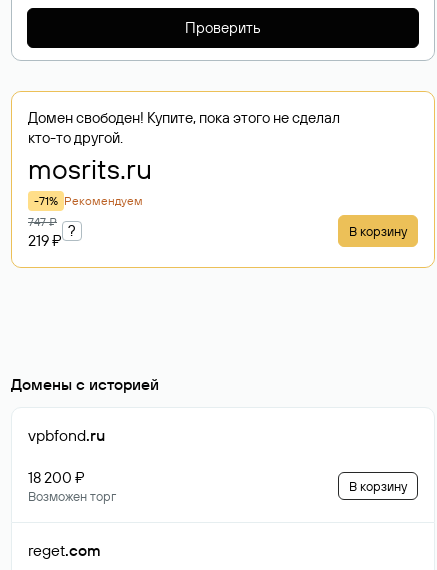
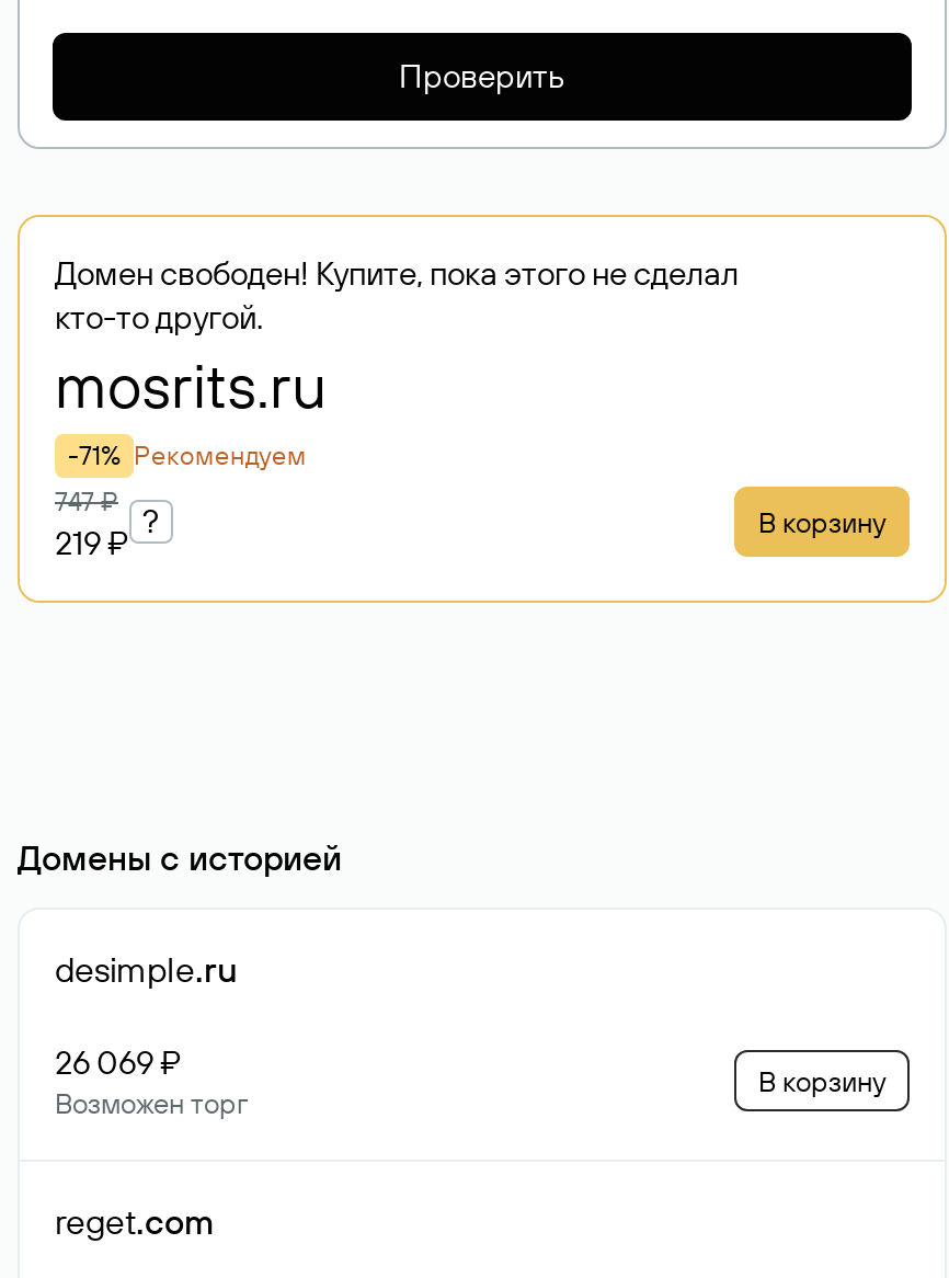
- vpbfond.ru
+ desimple.ru

- 18 200 ₽
+ 26 069 ₽
